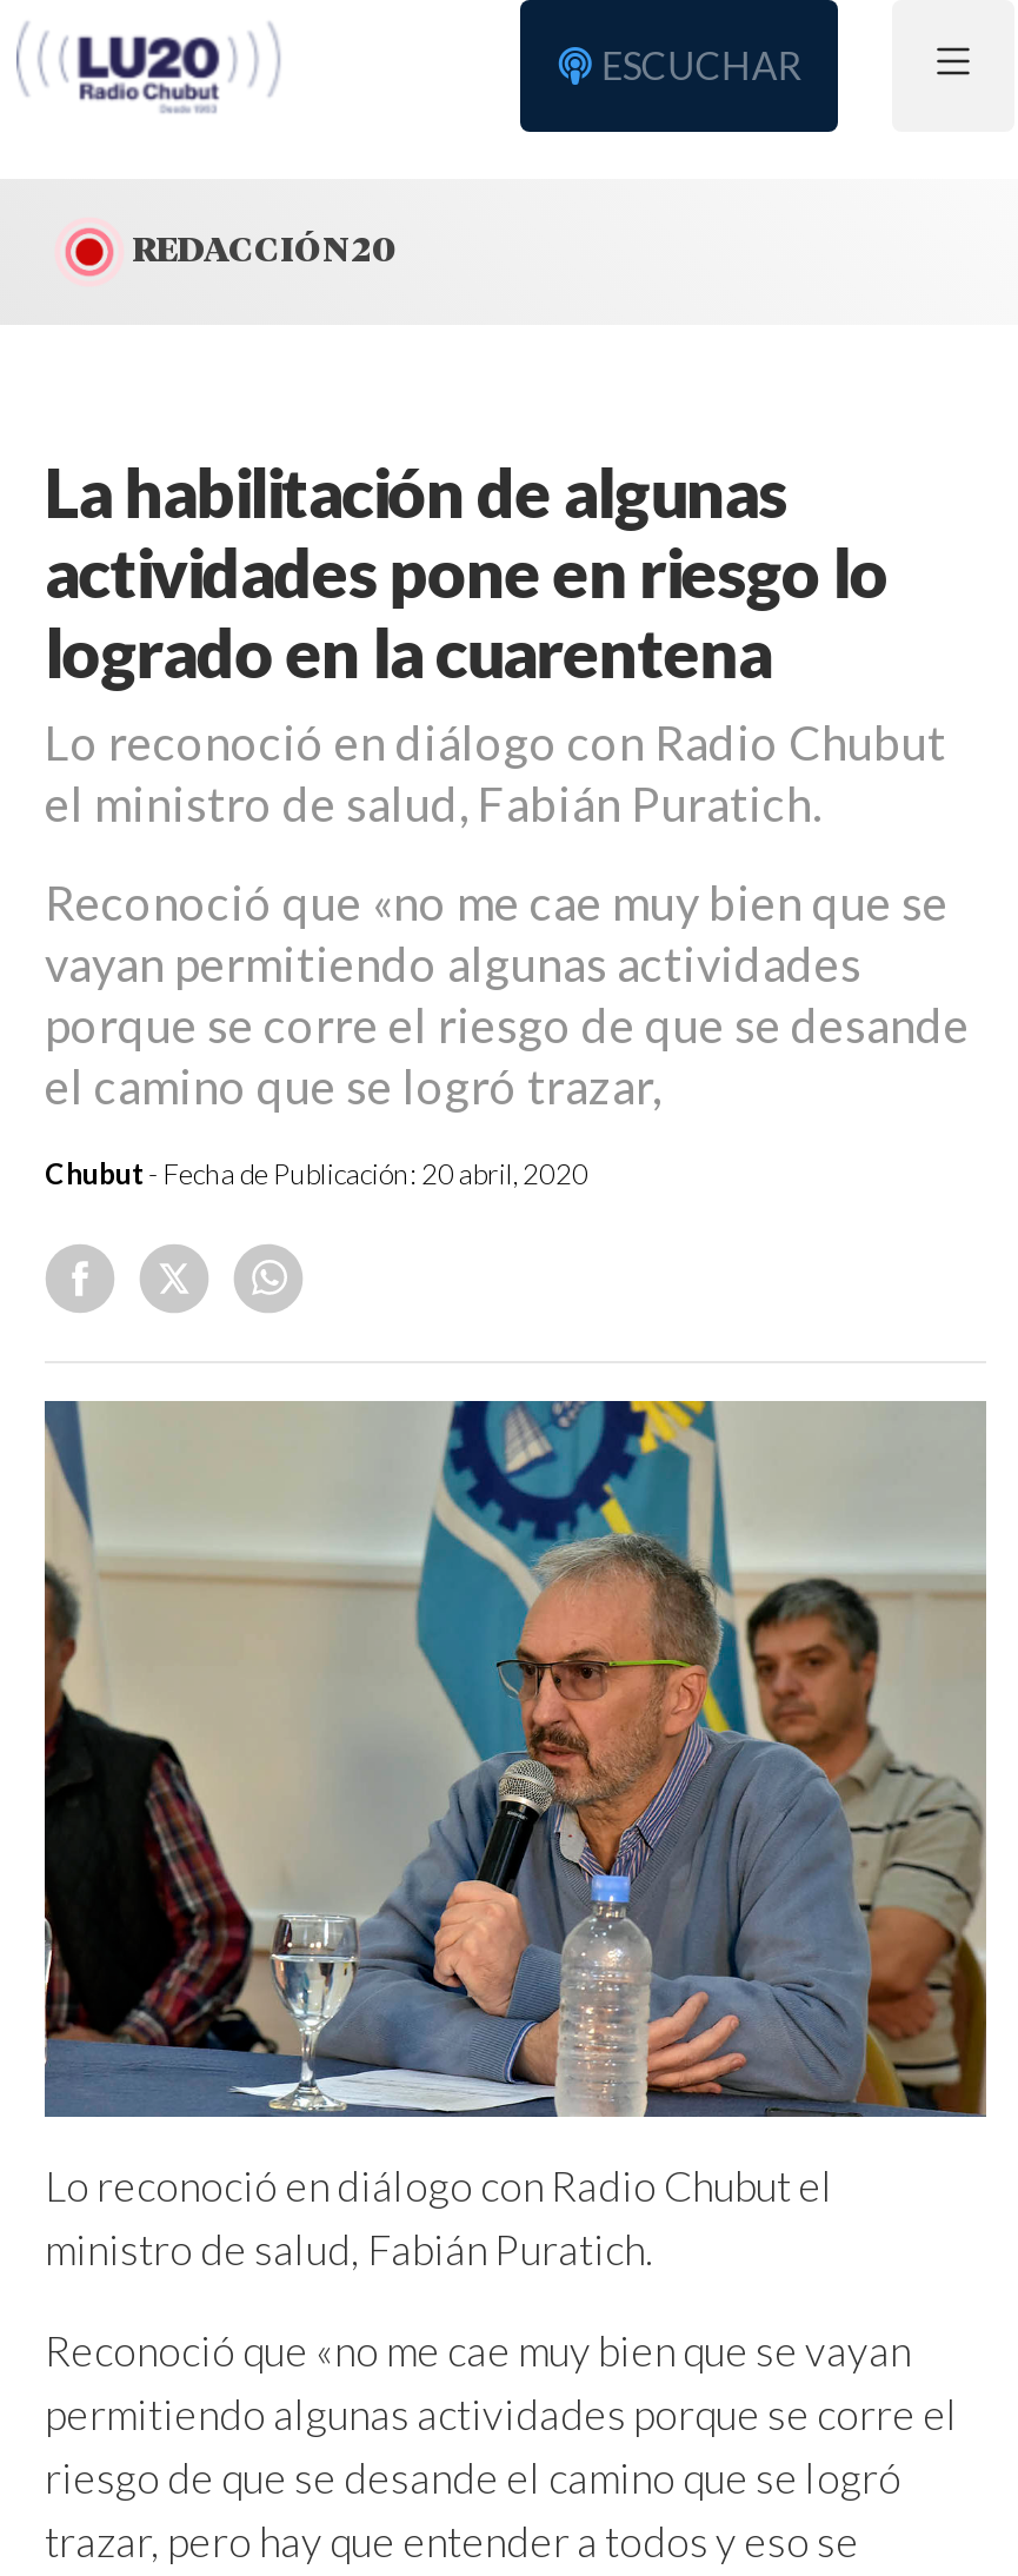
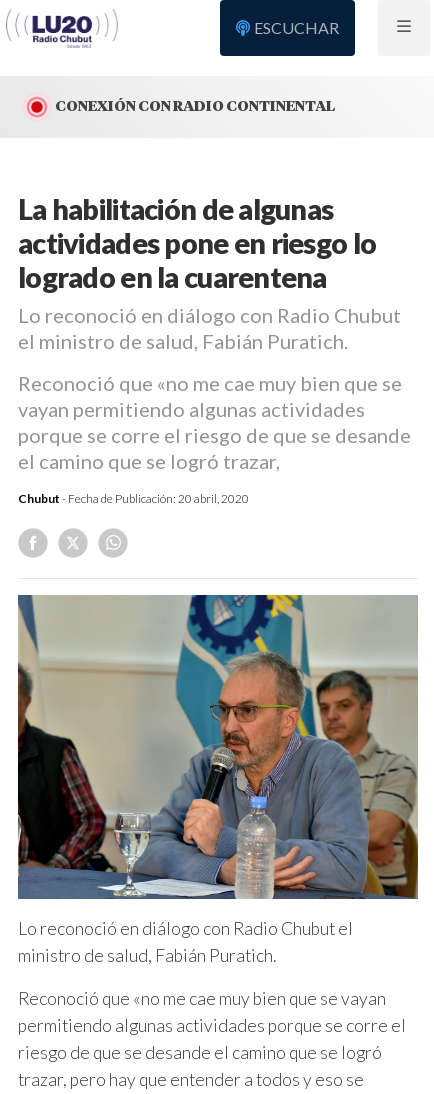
- REDACCIÓN 20
+ CONEXIÓN CON RADIO CONTINENTAL
